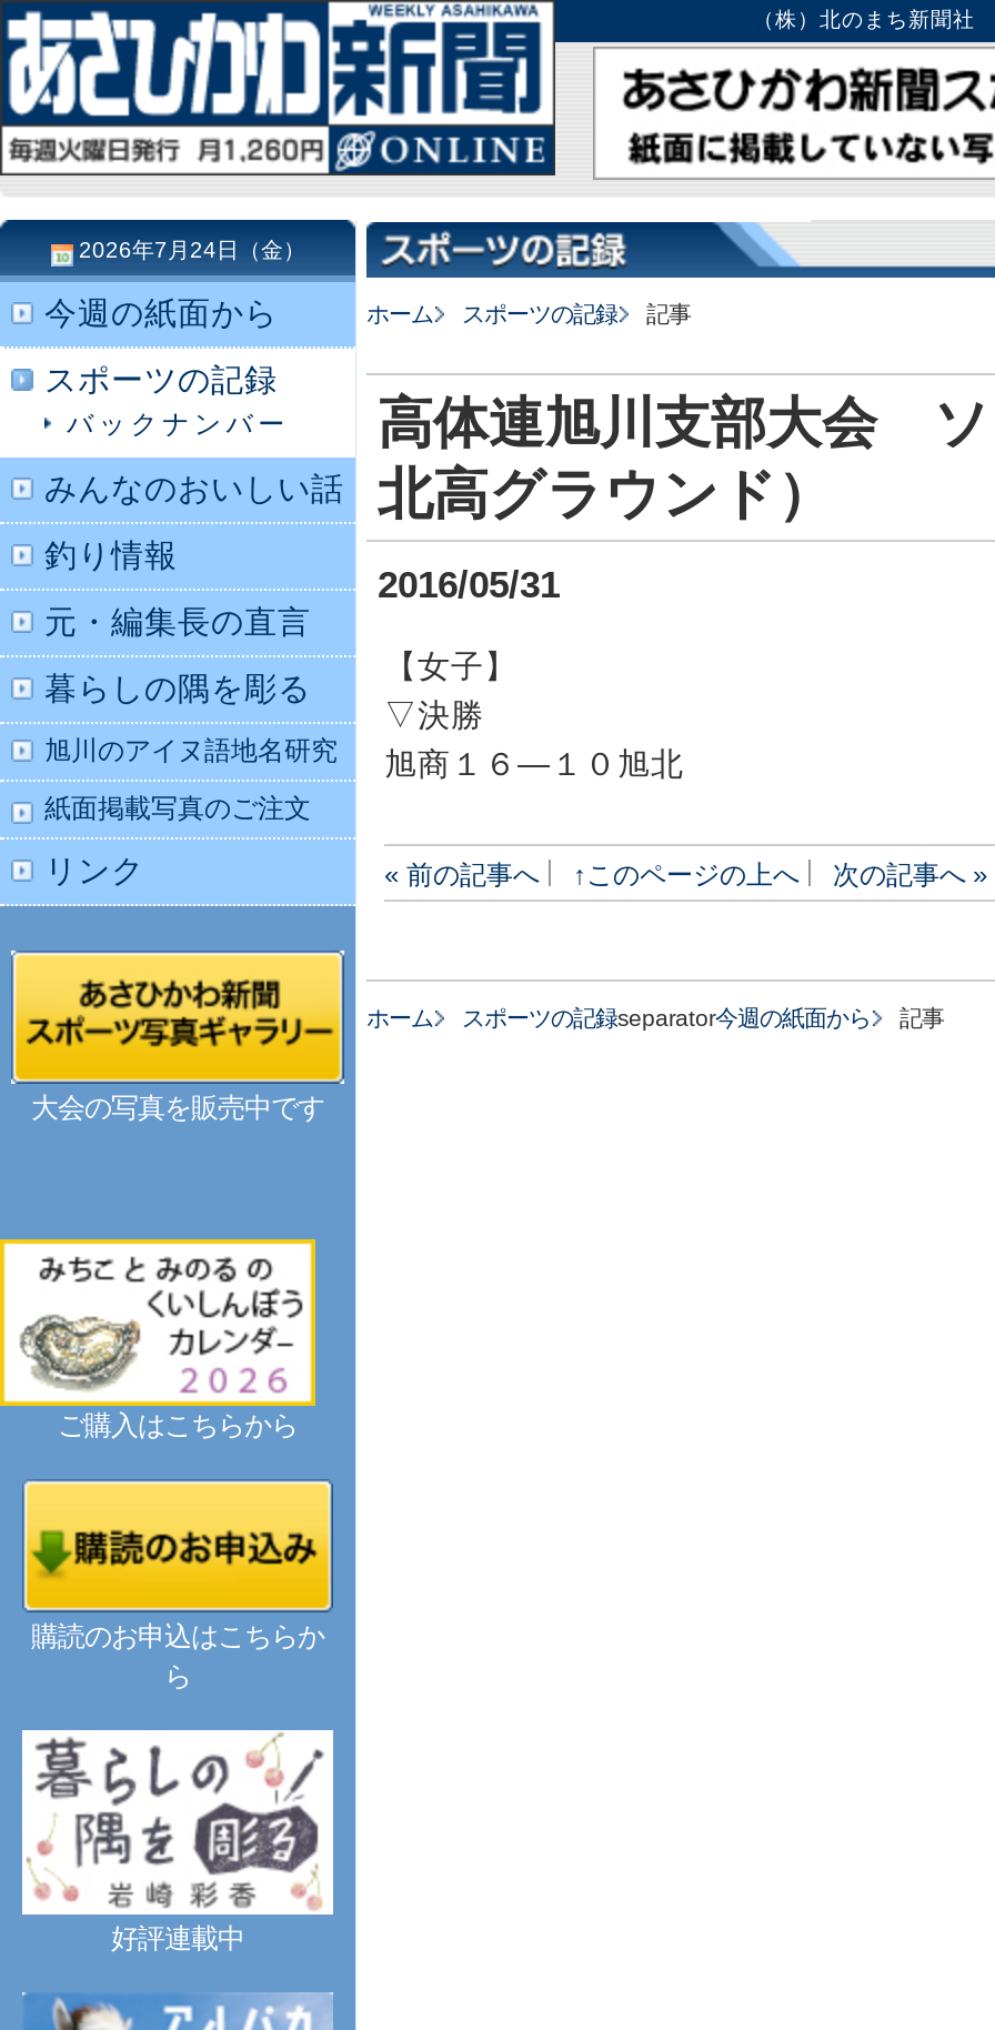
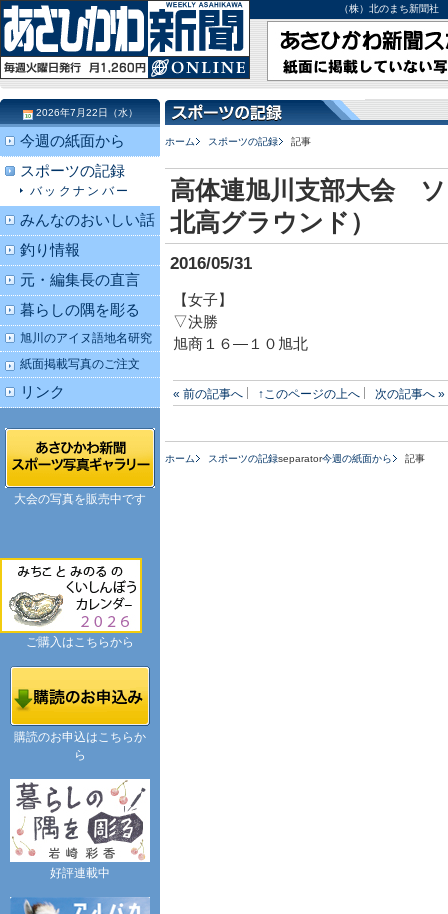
- 2026年7月24日（金）
+ 2026年7月22日（水）
